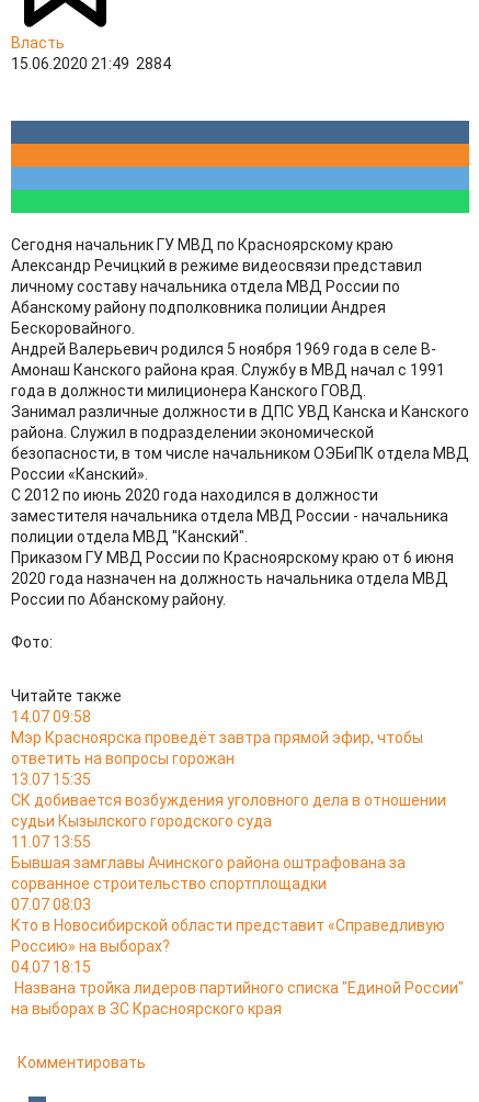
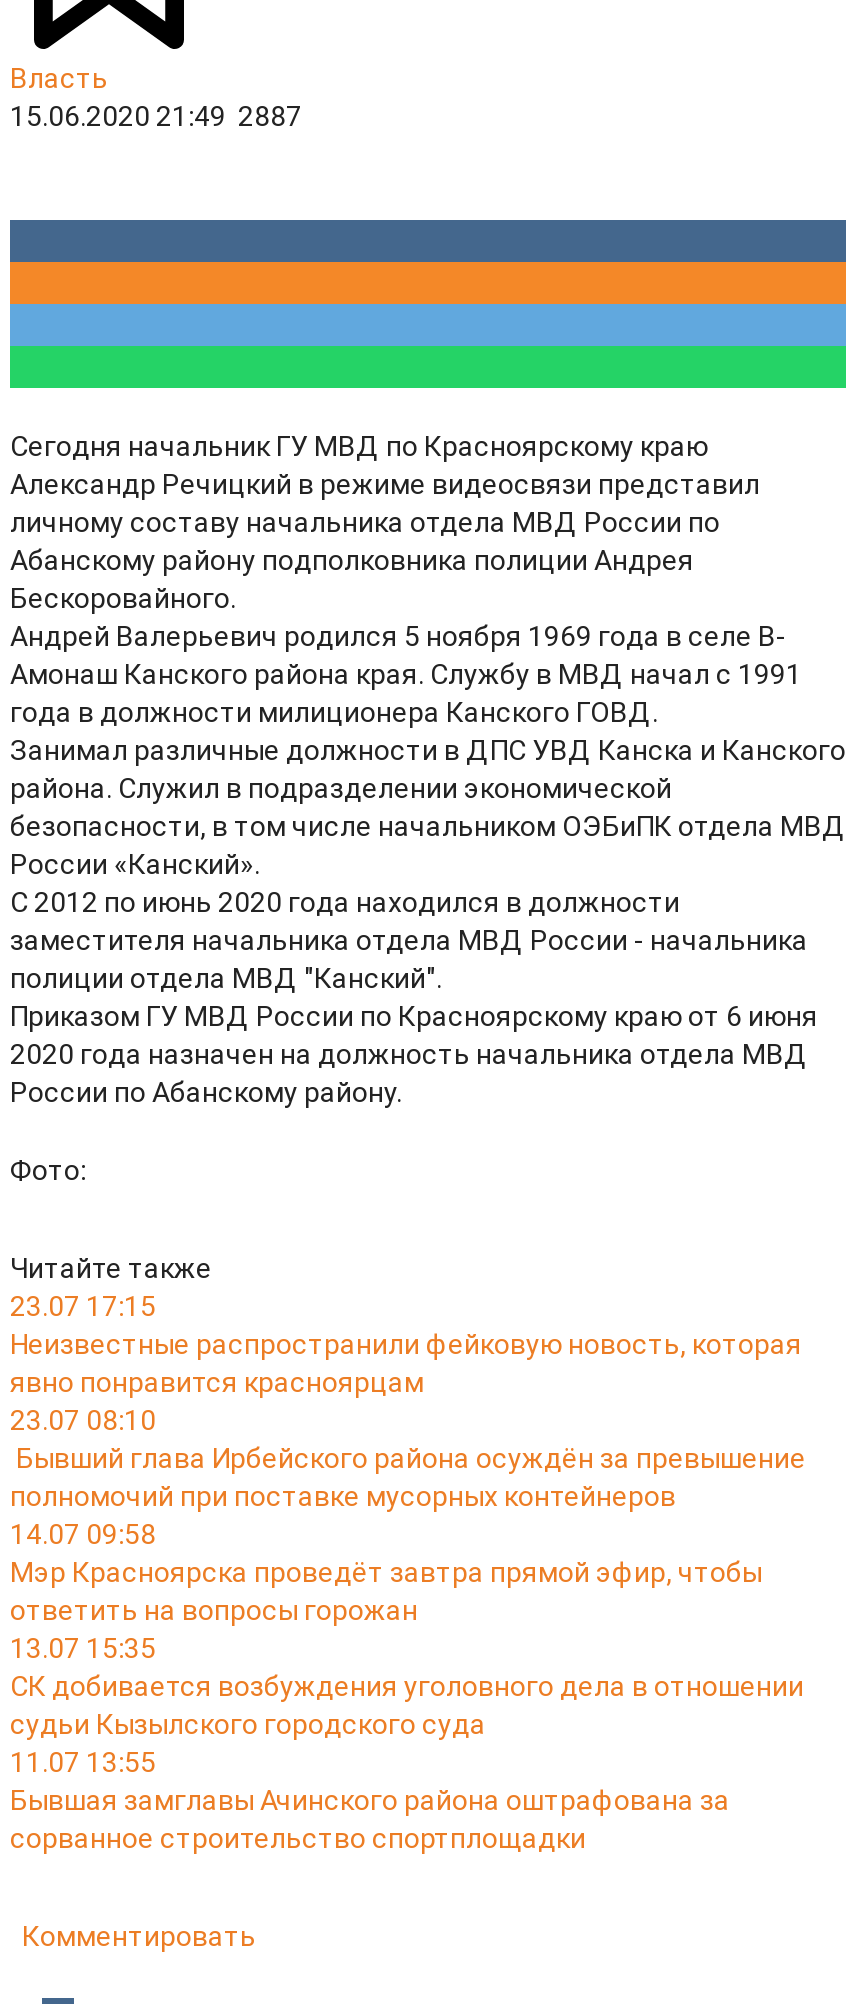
- 15.06.2020 21:49 2884
+ 15.06.2020 21:49 2887

+ 23.07 17:15
+ Неизвестные распространили фейковую новость, которая
+ явно понравится красноярцам
+ 23.07 08:10
+ Бывший глава Ирбейского района осуждён за превышение
+ полномочий при поставке мусорных контейнеров

moved down: 14.07 09:58 | Мэр Красноярска проведёт завтра прямой эфир, чтобы | ответить на вопросы горожан | ... | Бывшая замглавы Ачинского района оштрафована за | сорванное строительство спортплощадки

- 07.07 08:03
- Кто в Новосибирской области представит «Справедливую
- Россию» на выборах?
- 04.07 18:15
- Названа тройка лидеров партийного списка "Единой России"
- на выборах в ЗС Красноярского края
